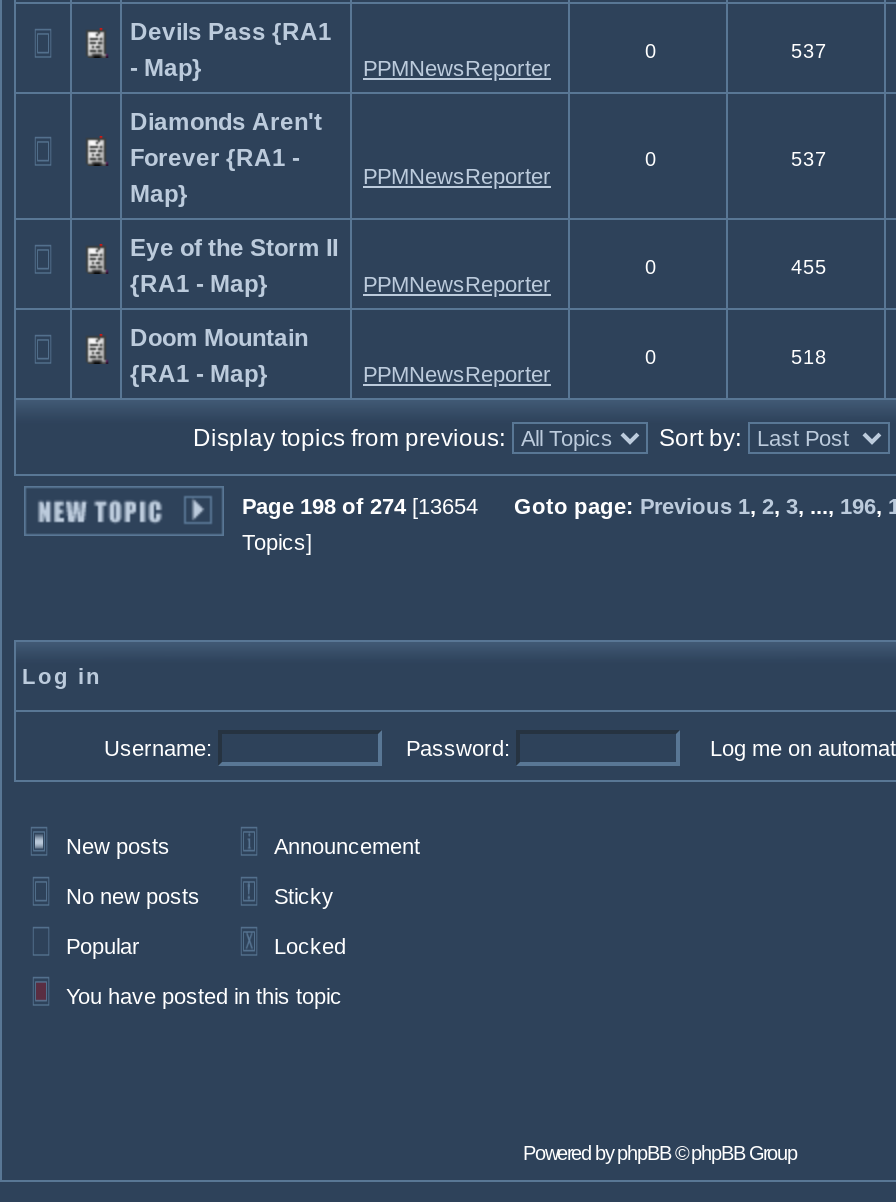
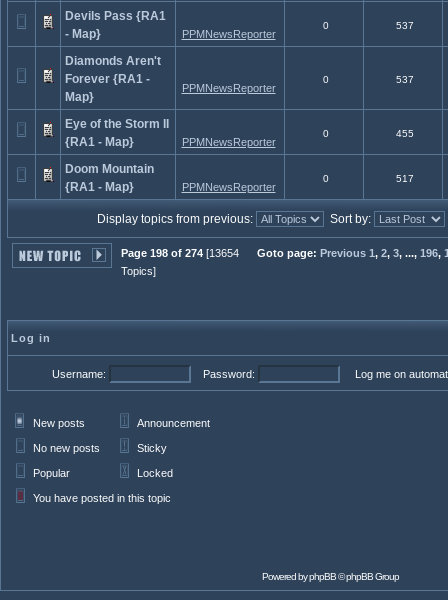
- 518
+ 517
